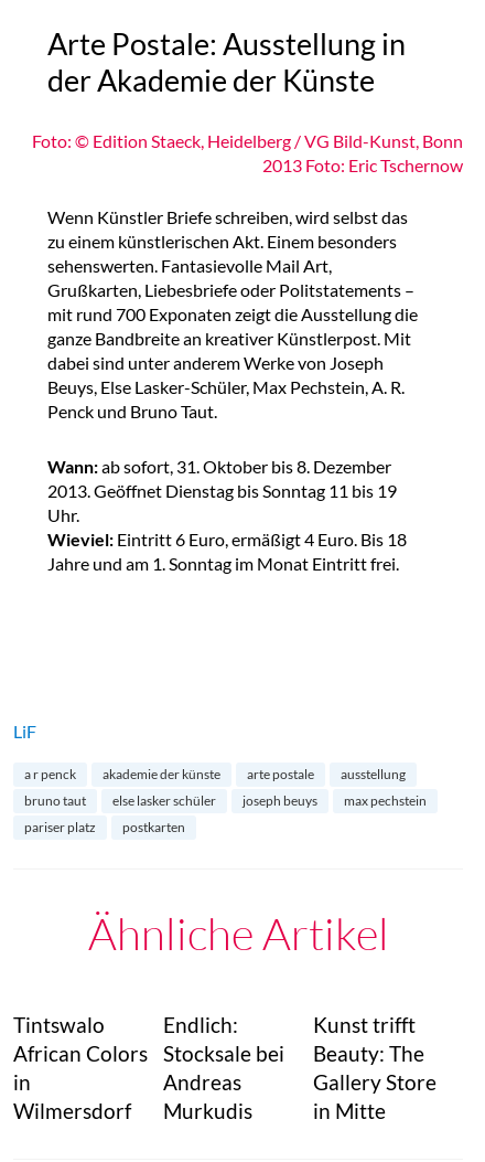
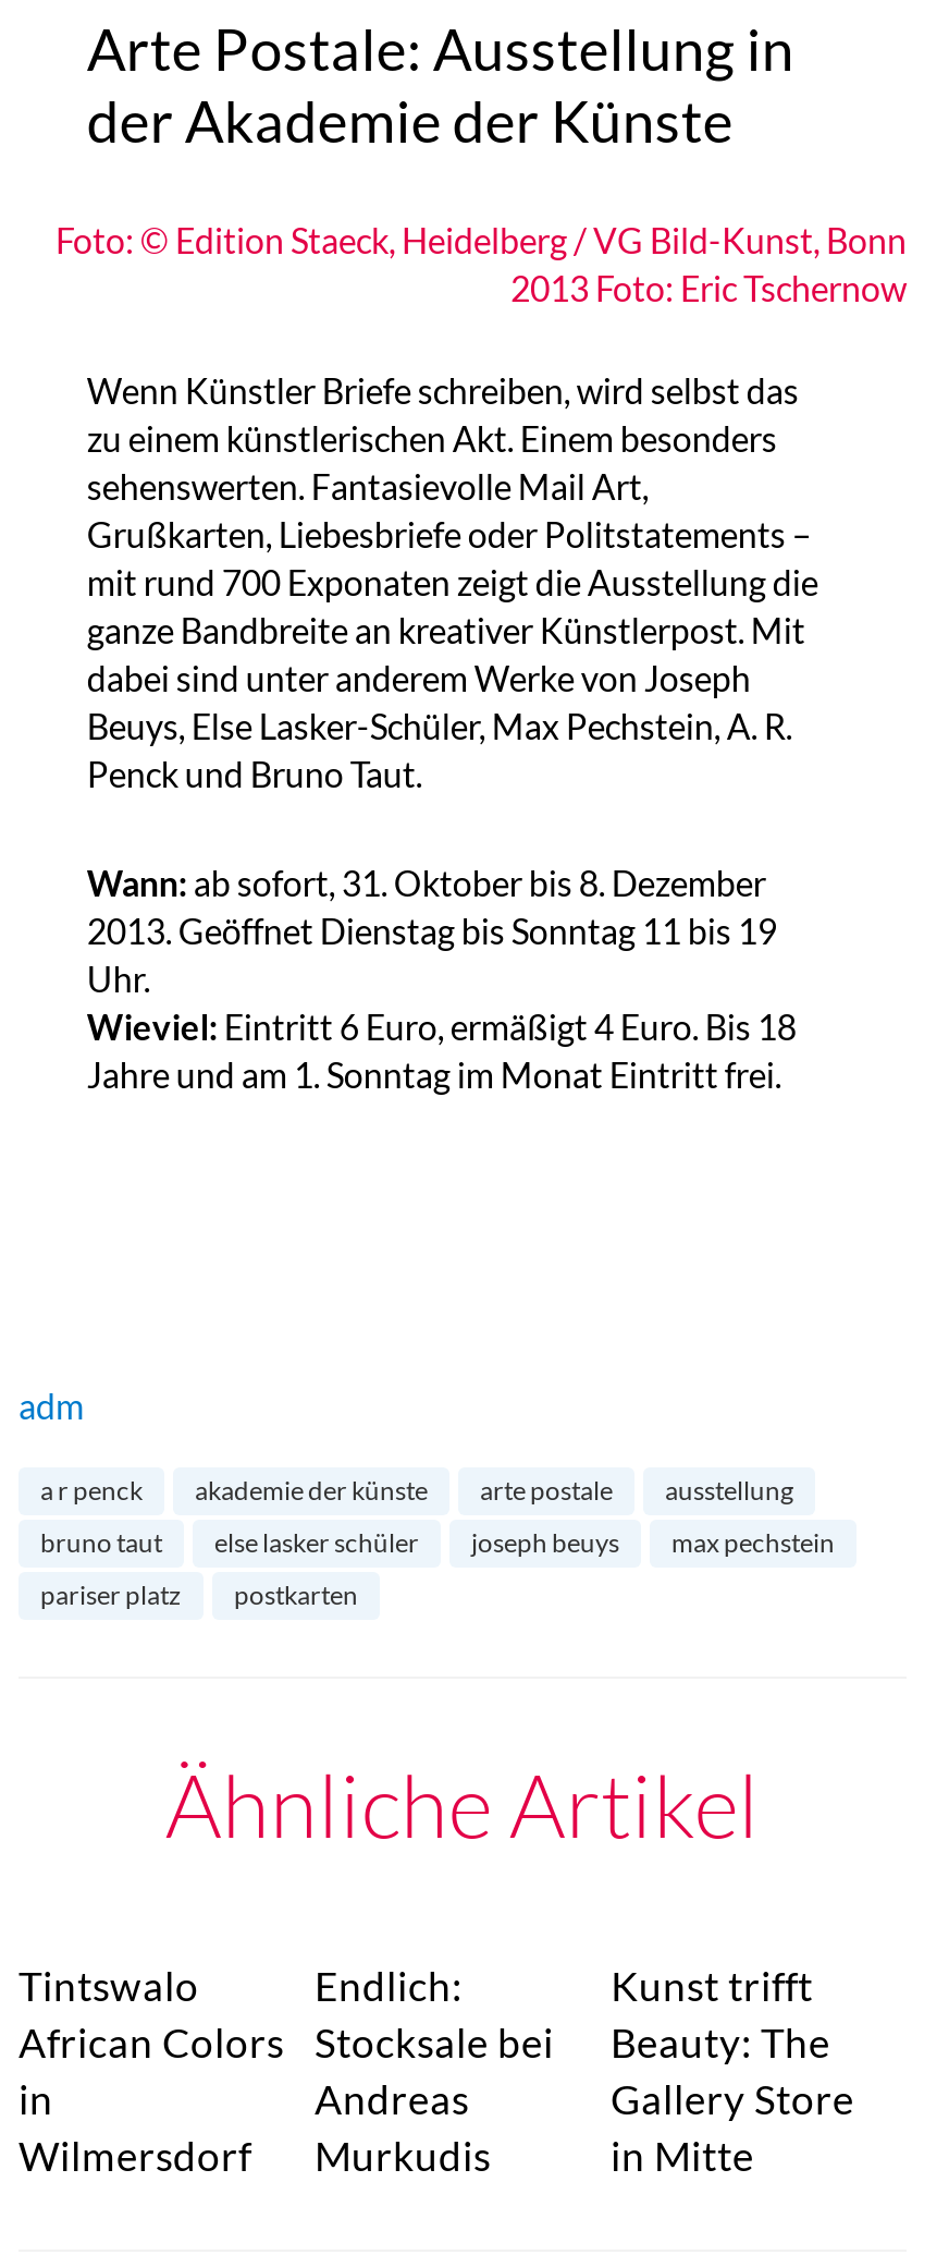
- LiF
+ adm
